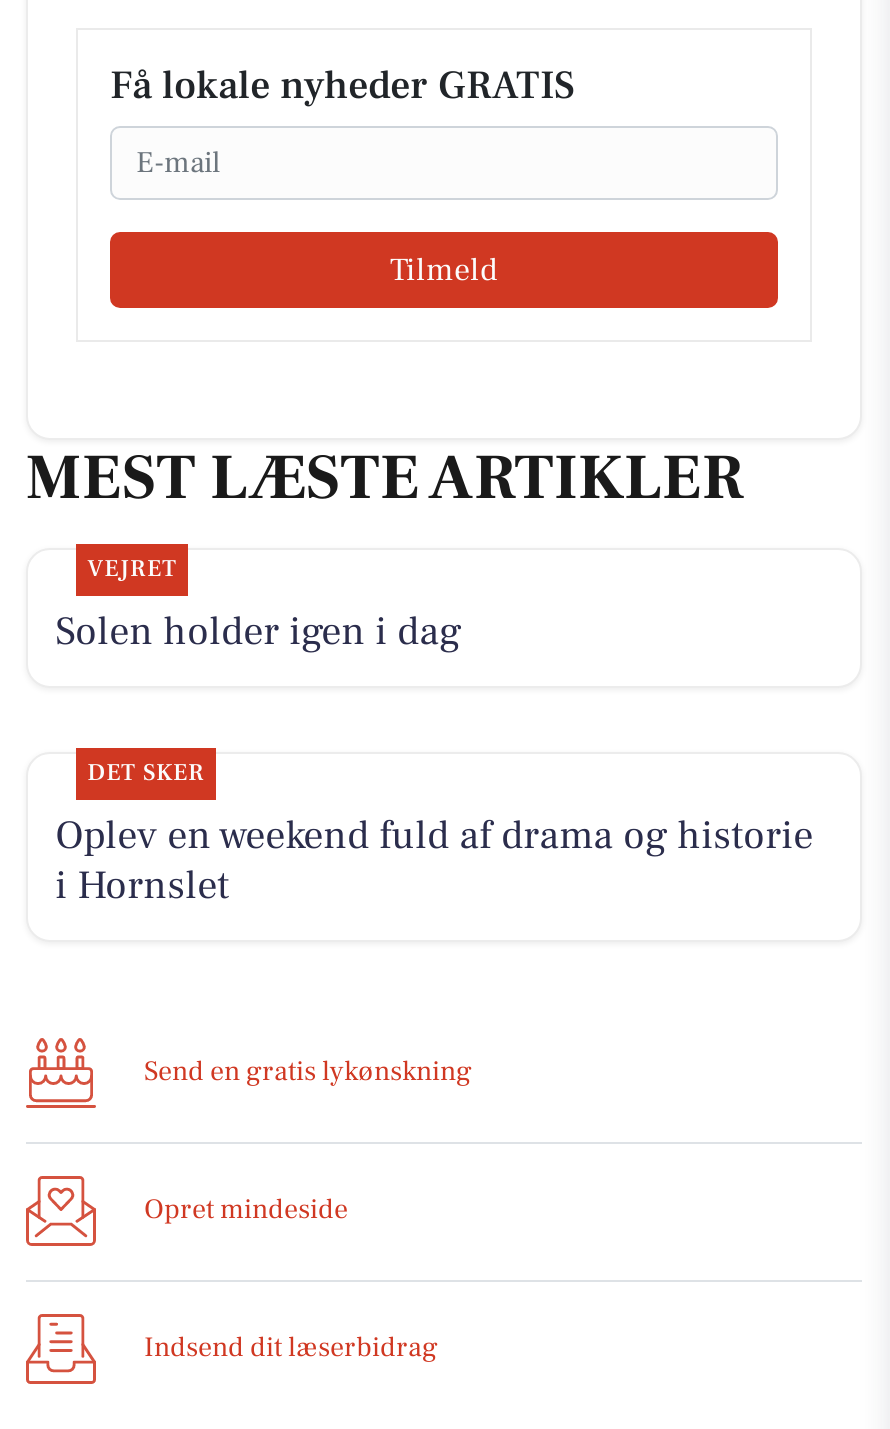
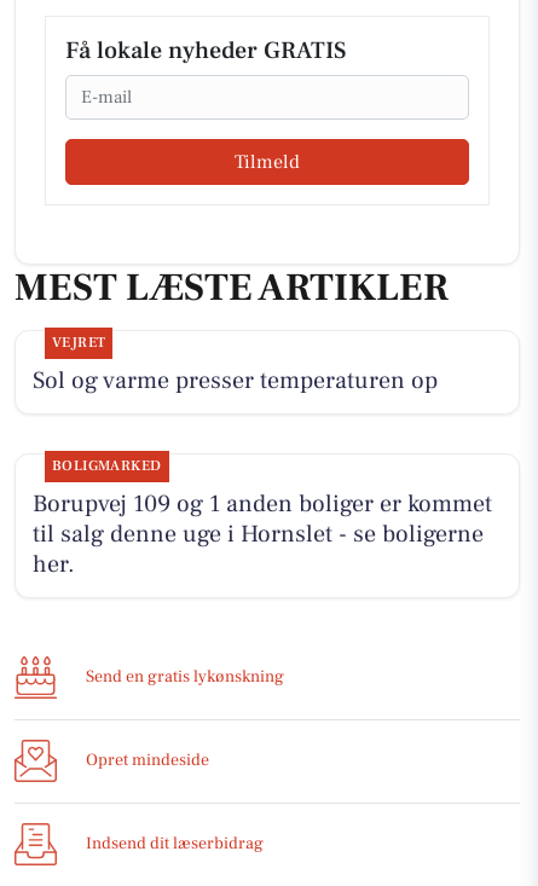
- Solen holder igen i dag
+ Sol og varme presser temperaturen op

- DET SKER
- Oplev en weekend fuld af drama og historie
- i Hornslet
+ BOLIGMARKED
+ Borupvej 109 og 1 anden boliger er kommet
+ til salg denne uge i Hornslet - se boligerne
+ her.
